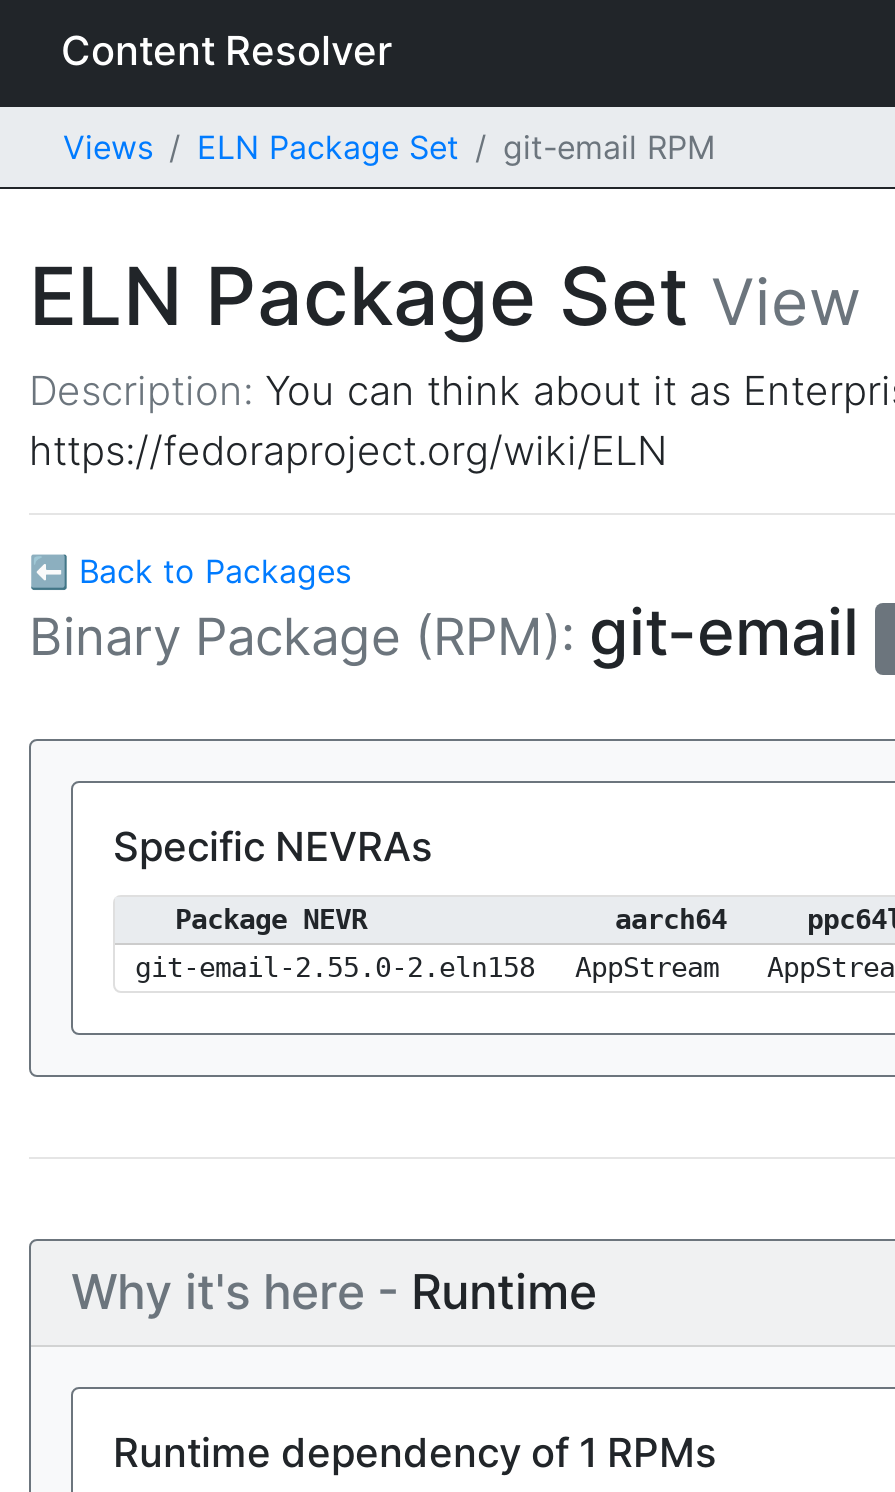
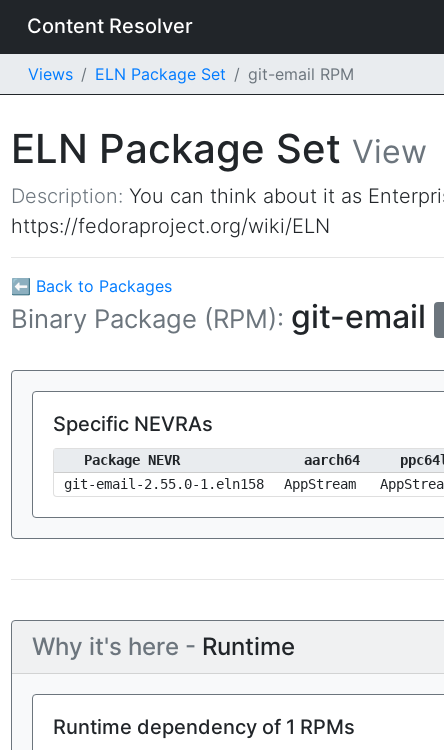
- git-email-2.55.0-2.eln158
+ git-email-2.55.0-1.eln158
